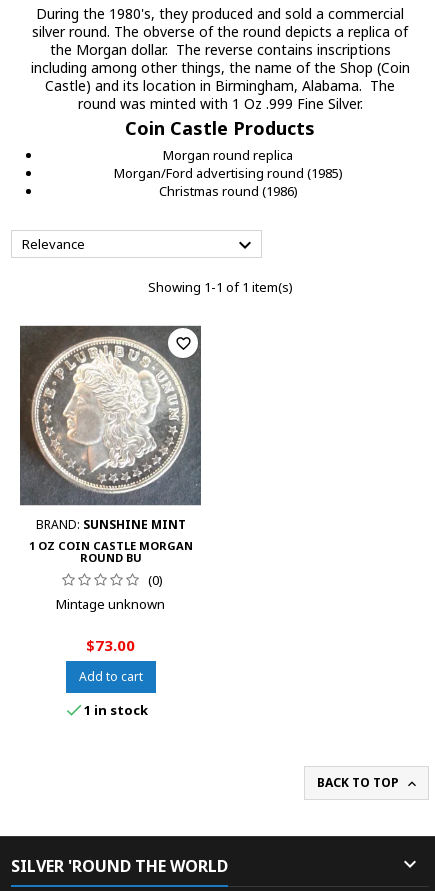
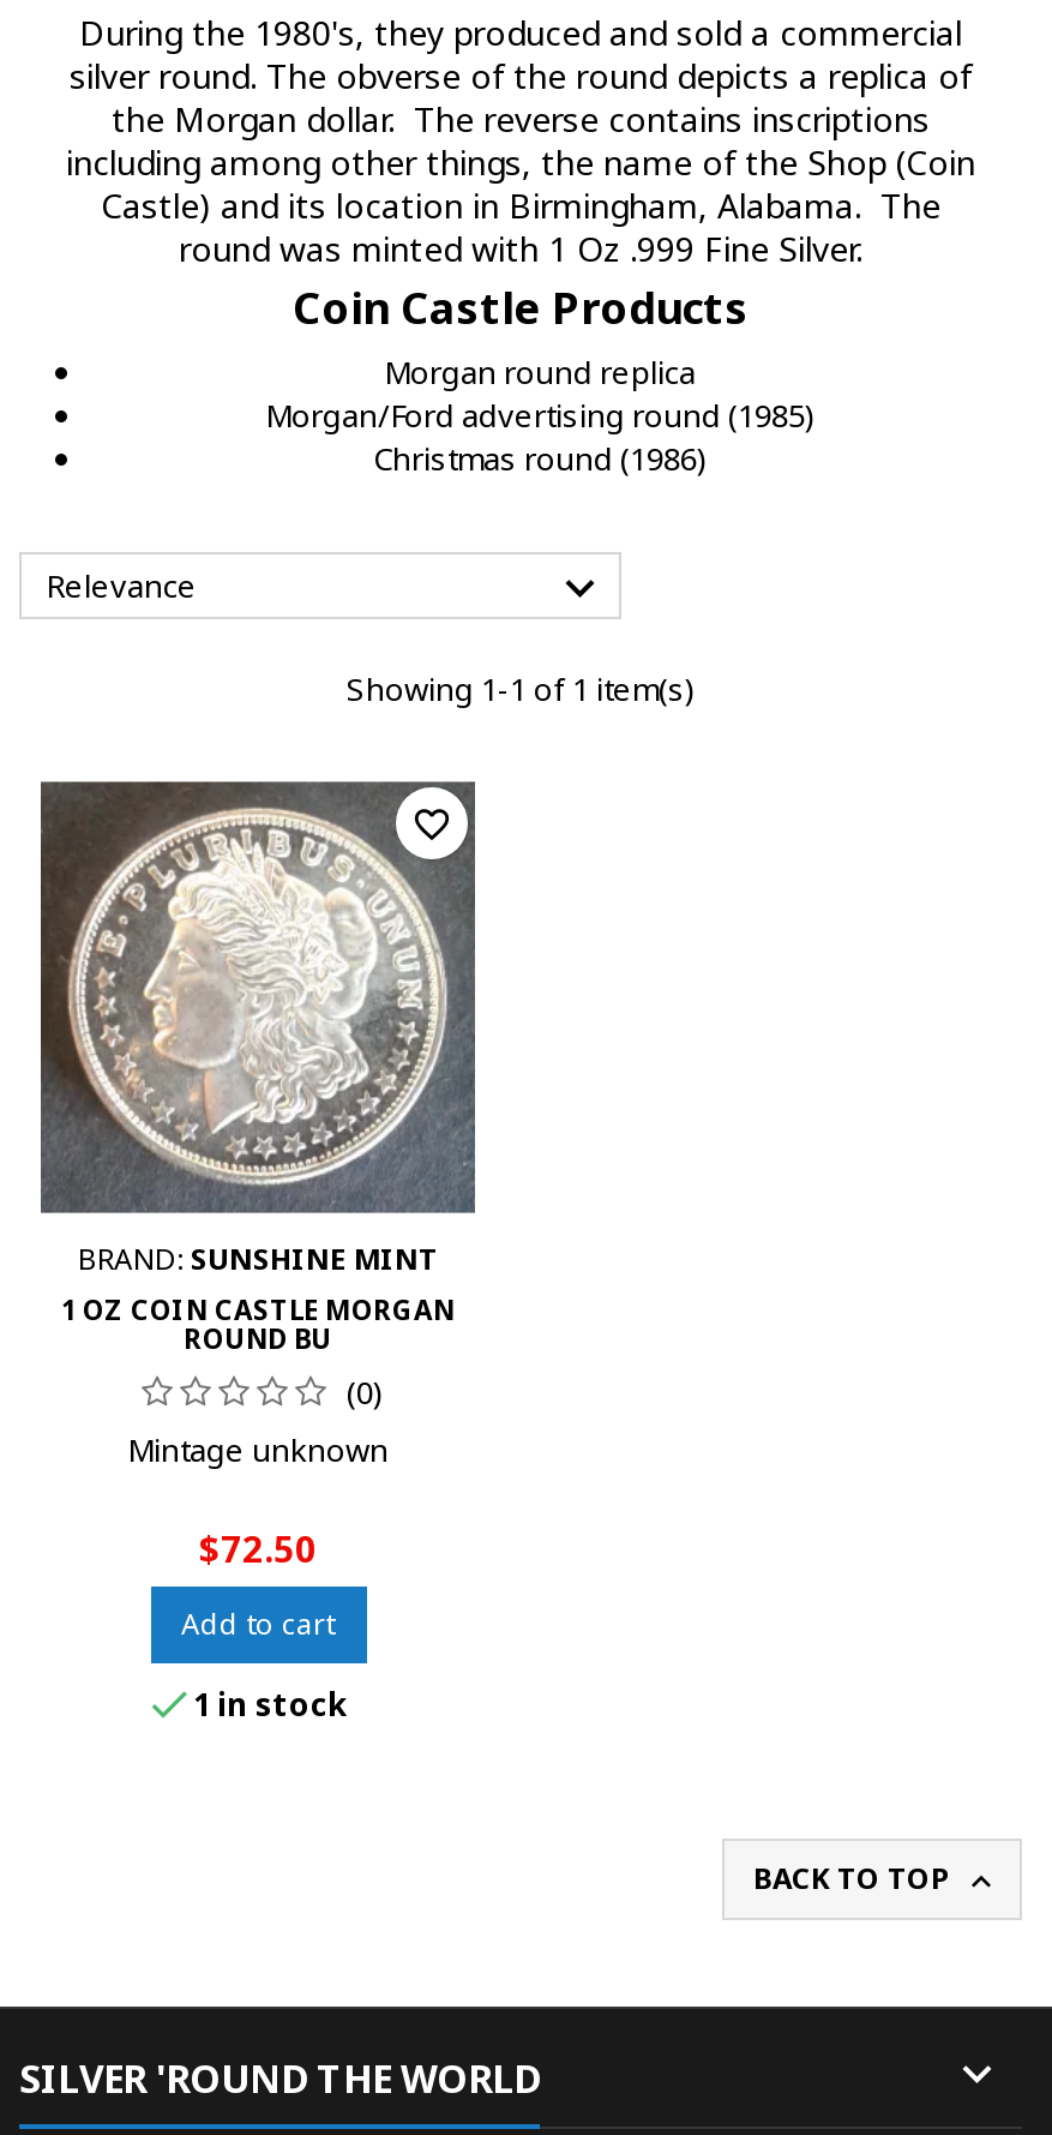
- $73.00
+ $72.50
